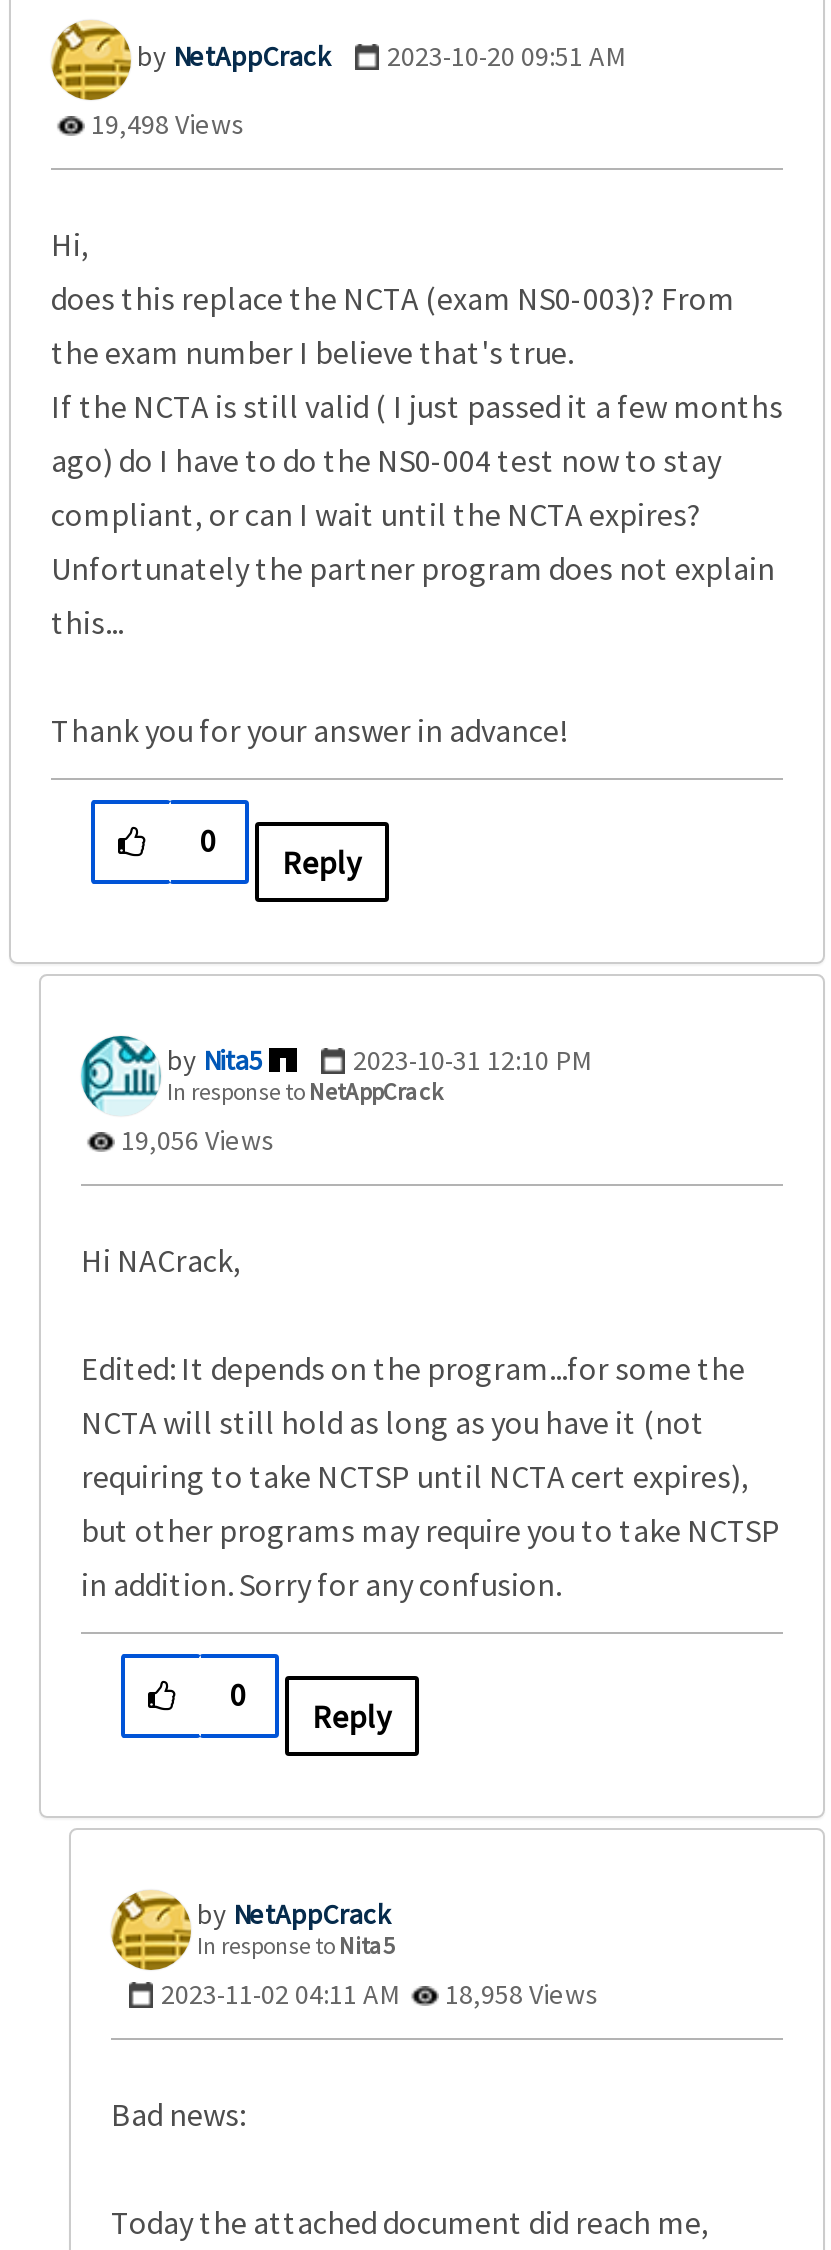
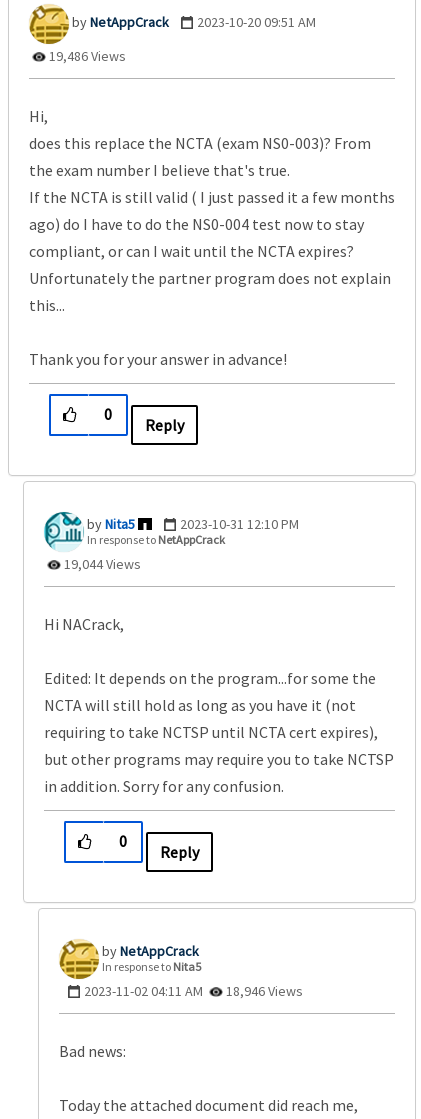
- 19,498 Views
+ 19,486 Views

- 19,056 Views
+ 19,044 Views

- 2023-11-02 04:11 AM 18,958 Views
+ 2023-11-02 04:11 AM 18,946 Views
